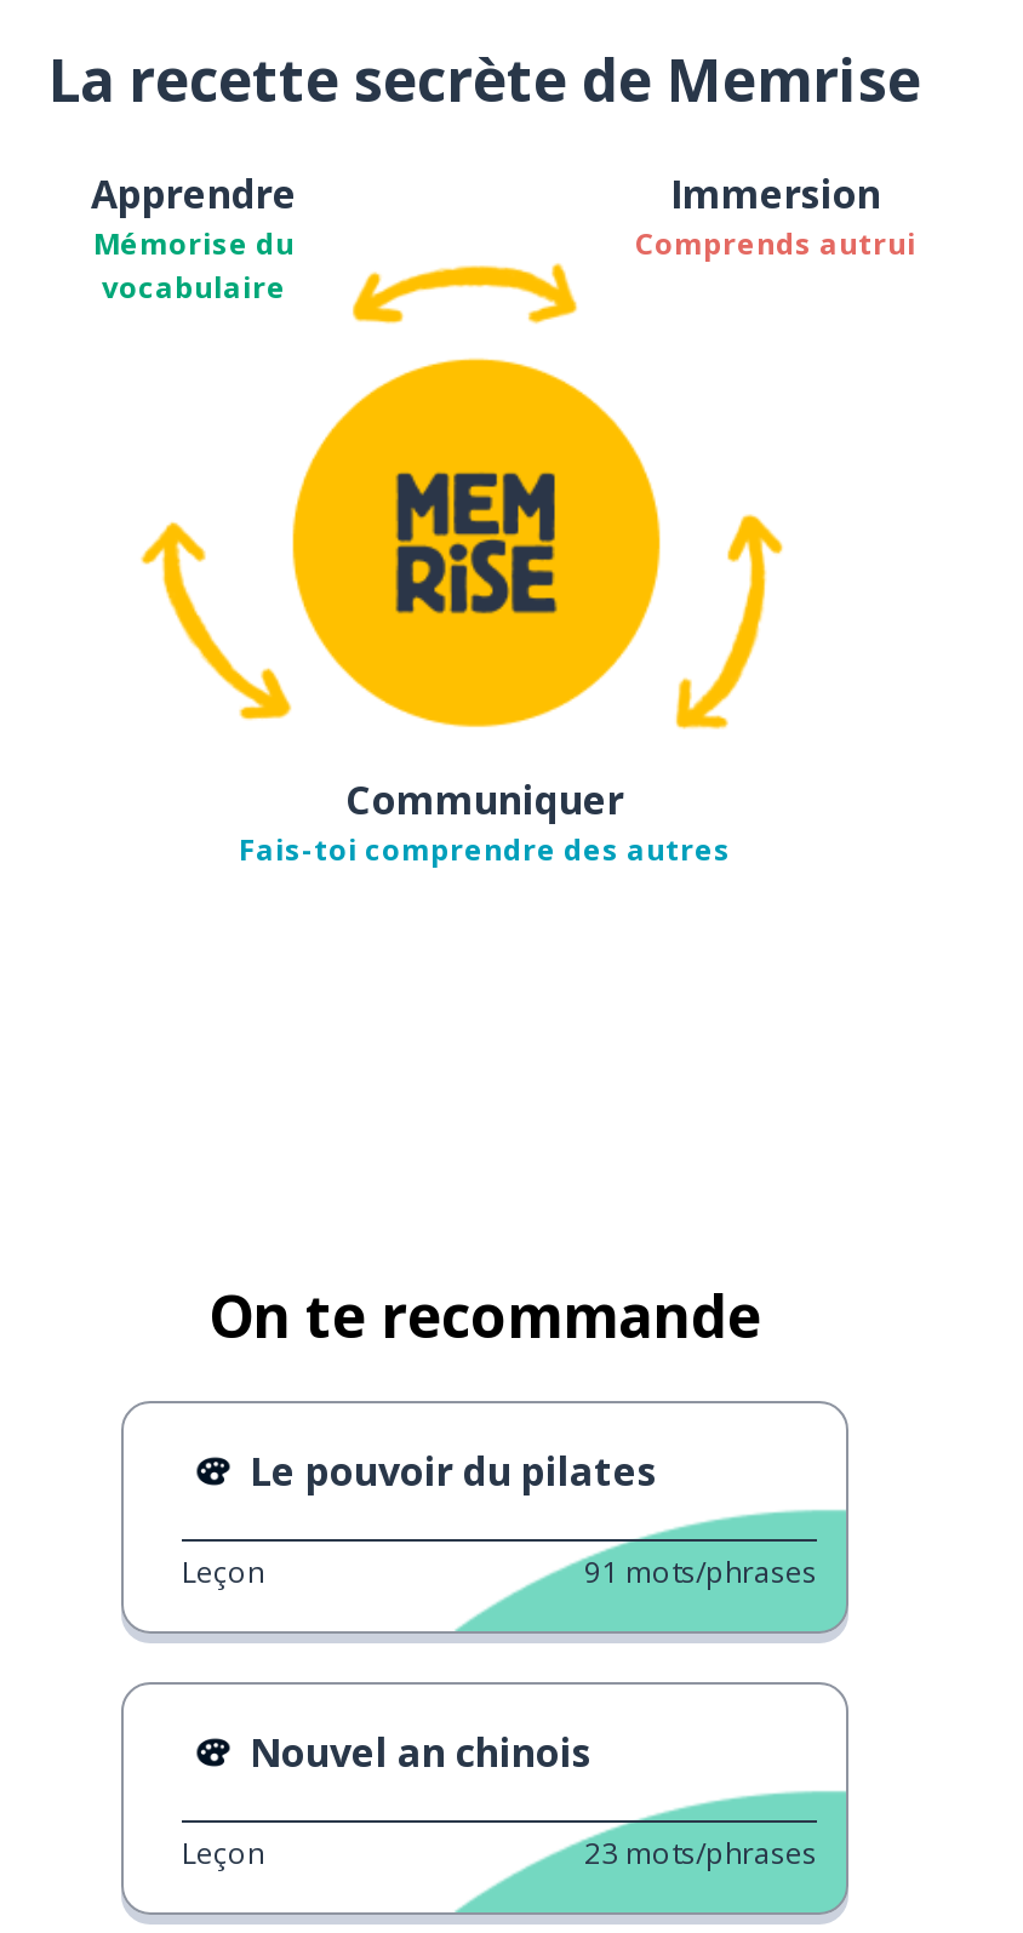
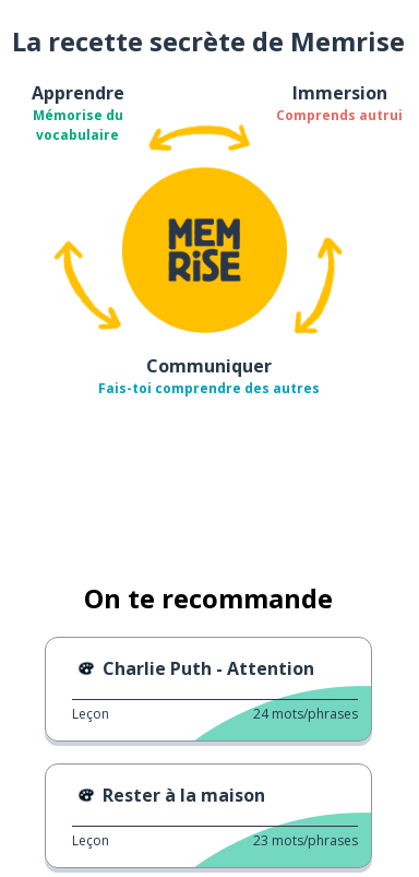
- Le pouvoir du pilates
+ Charlie Puth - Attention

- 91 mots/phrases
+ 24 mots/phrases

- Nouvel an chinois
+ Rester à la maison
